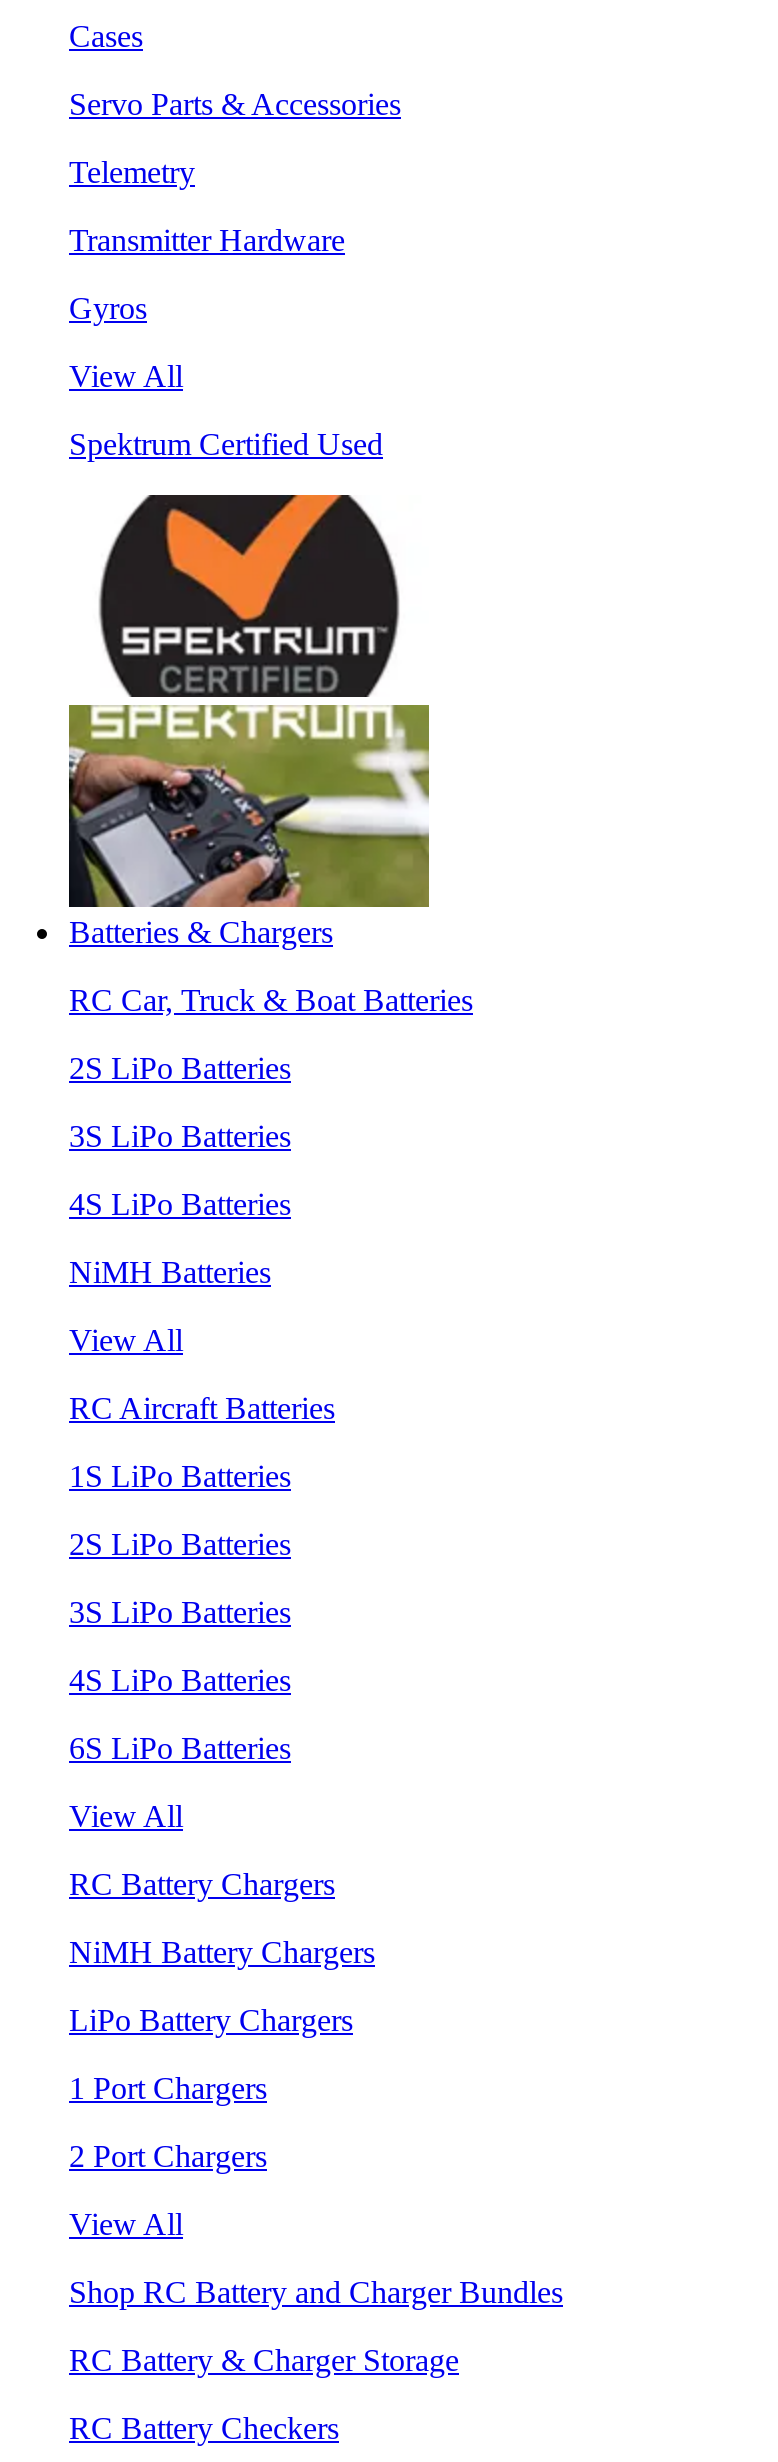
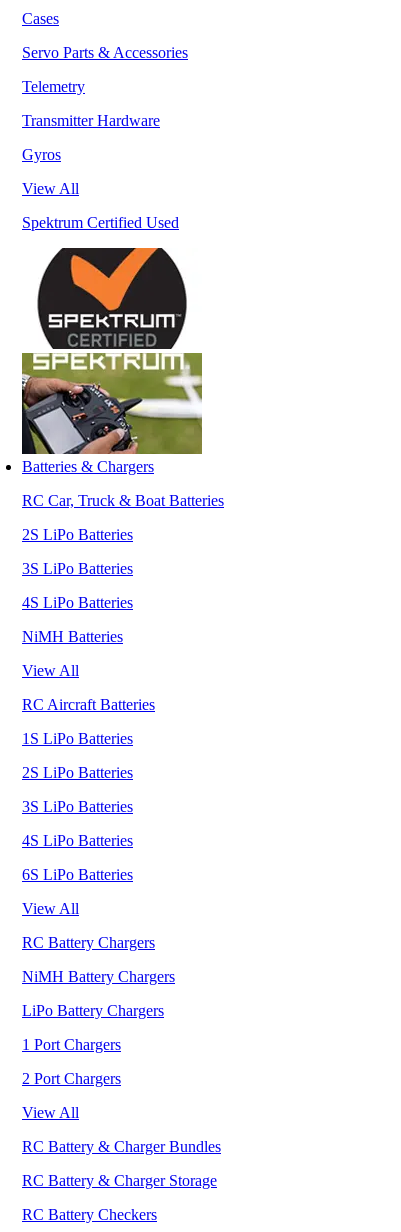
- Shop RC Battery and Charger Bundles
+ RC Battery & Charger Bundles
